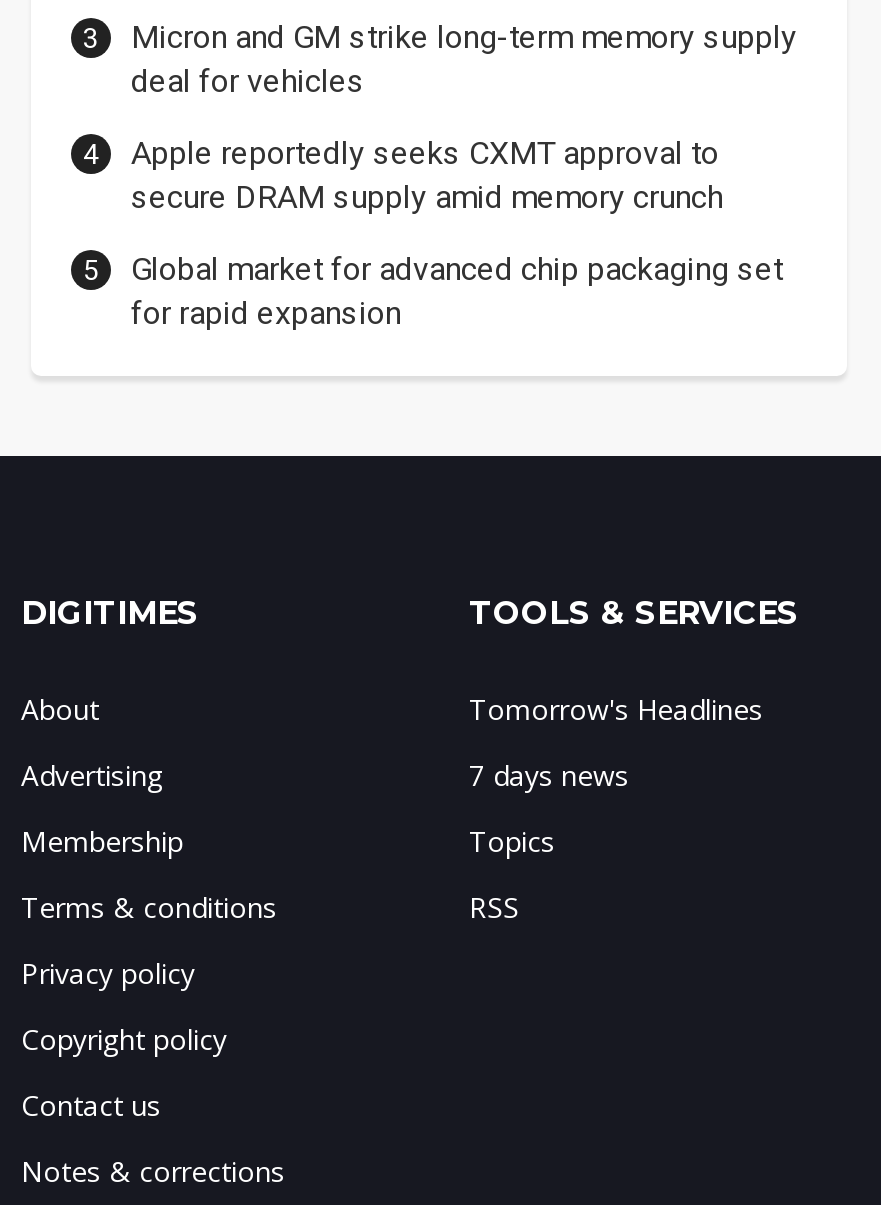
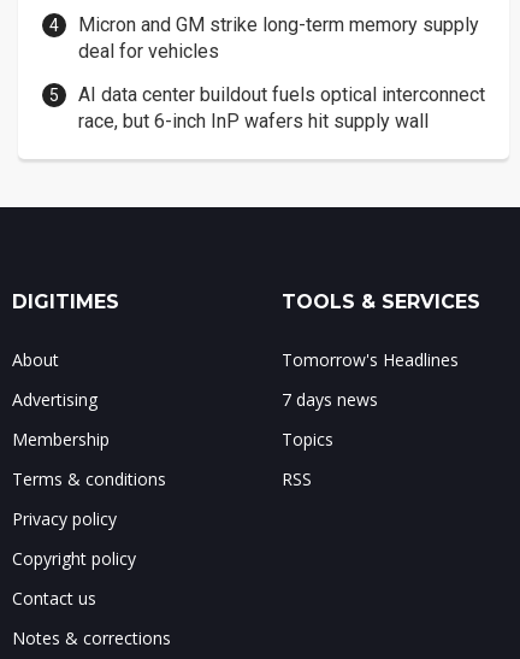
- Apple reportedly seeks CXMT approval to
- secure DRAM supply amid memory crunch
- Global market for advanced chip packaging set
- for rapid expansion
+ AI data center buildout fuels optical interconnect
+ race, but 6-inch InP wafers hit supply wall
